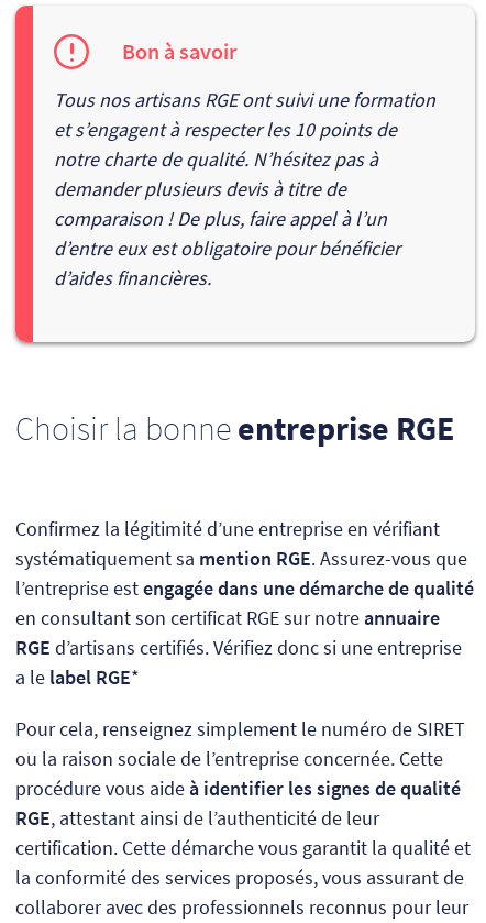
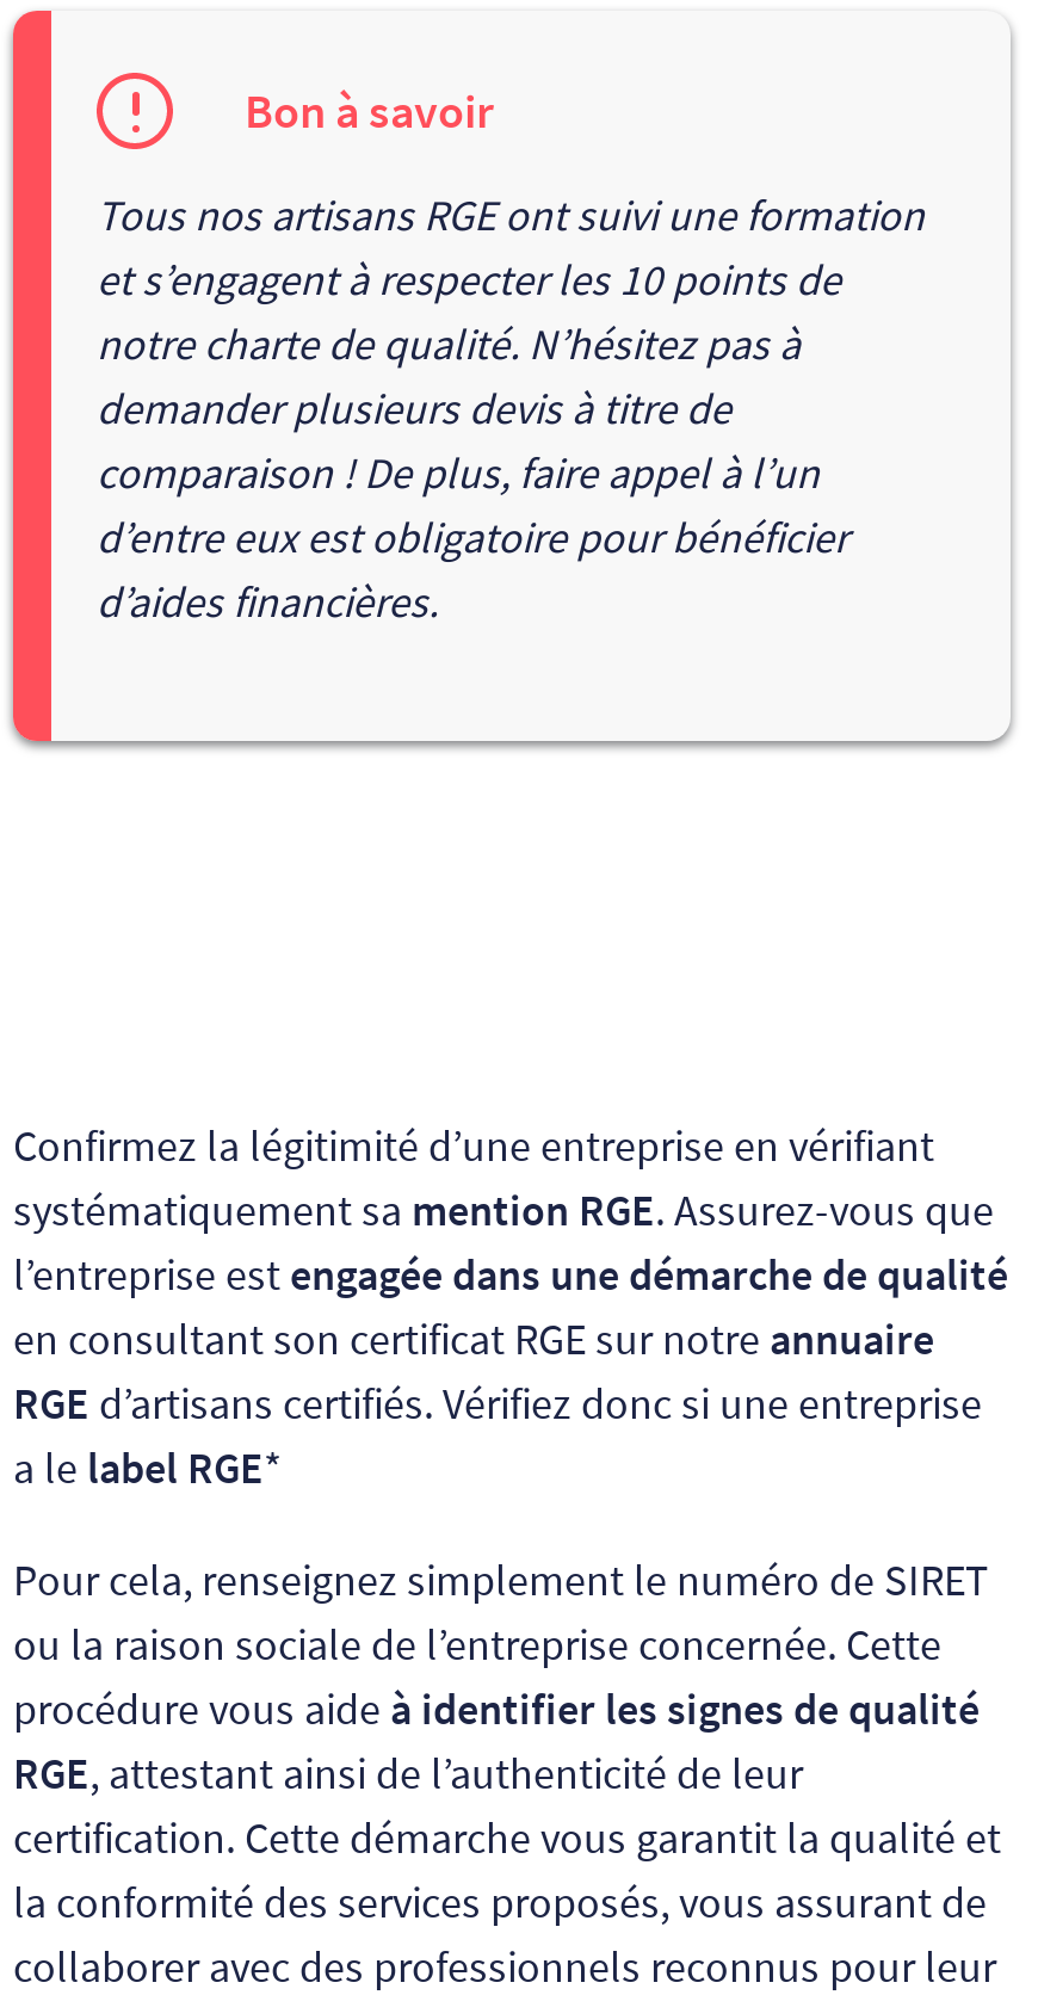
- Choisir la bonne entreprise RGE
